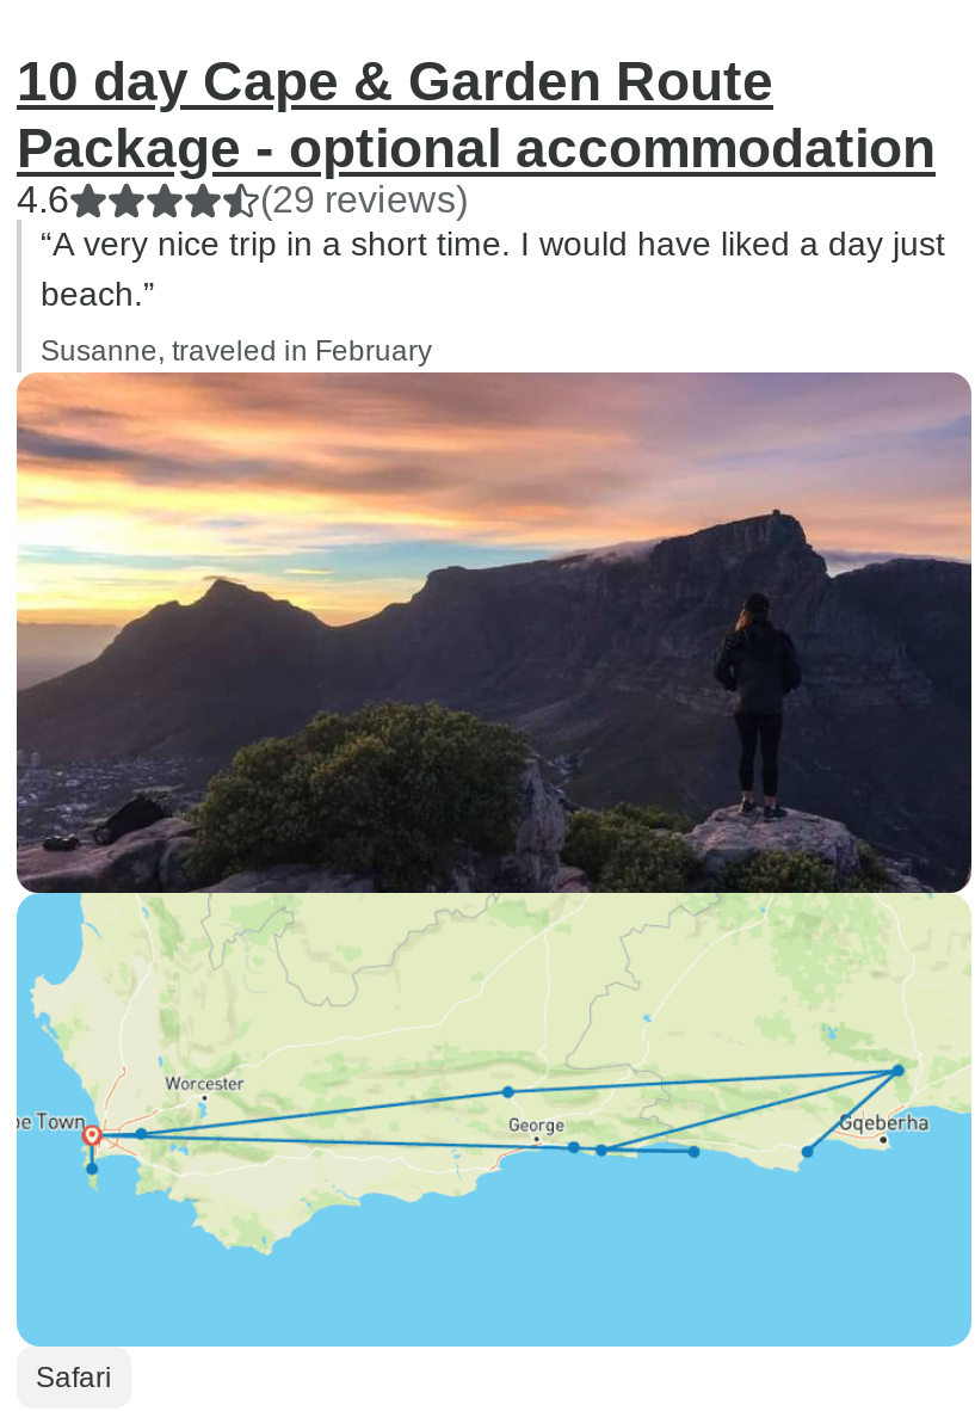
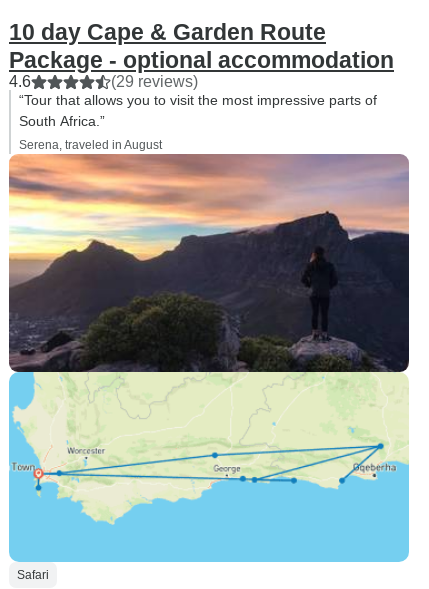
- “A very nice trip in a short time. I would have liked a day just
- beach.”
+ “Tour that allows you to visit the most impressive parts of
+ South Africa.”

- Susanne, traveled in February
+ Serena, traveled in August
